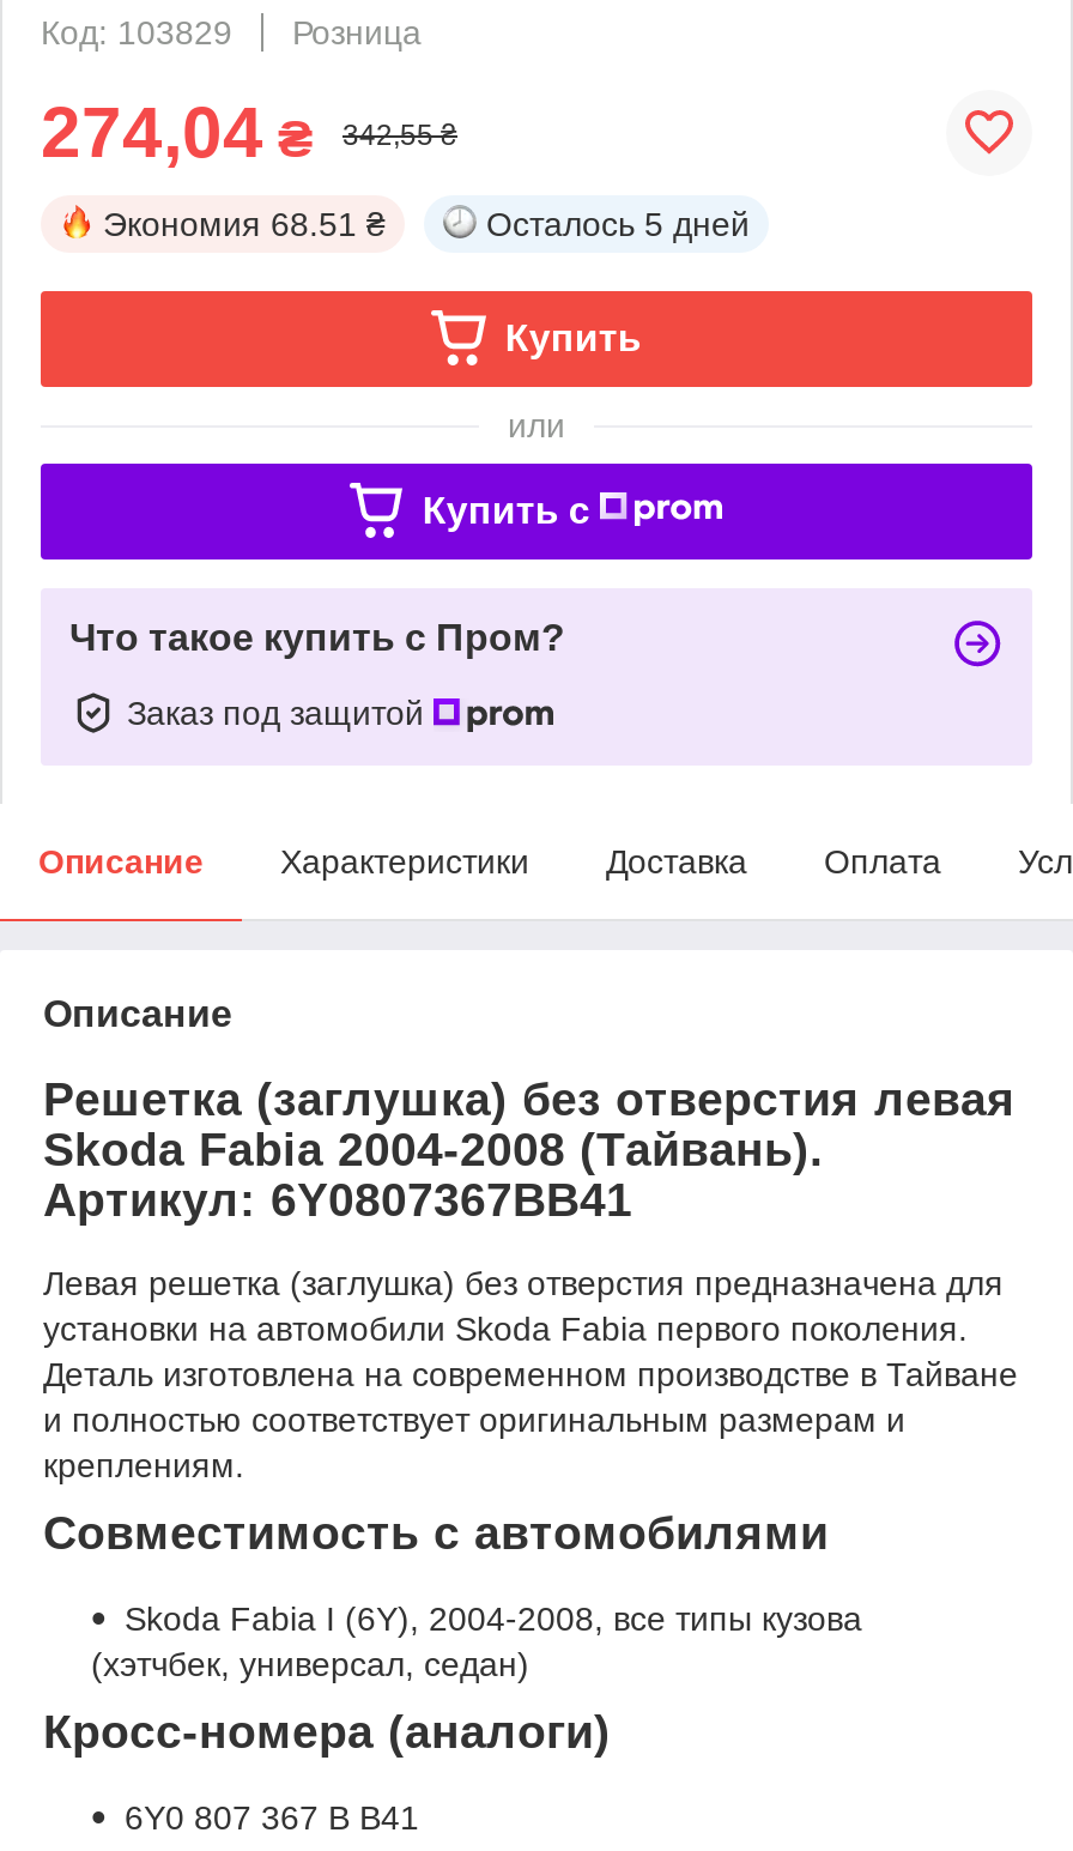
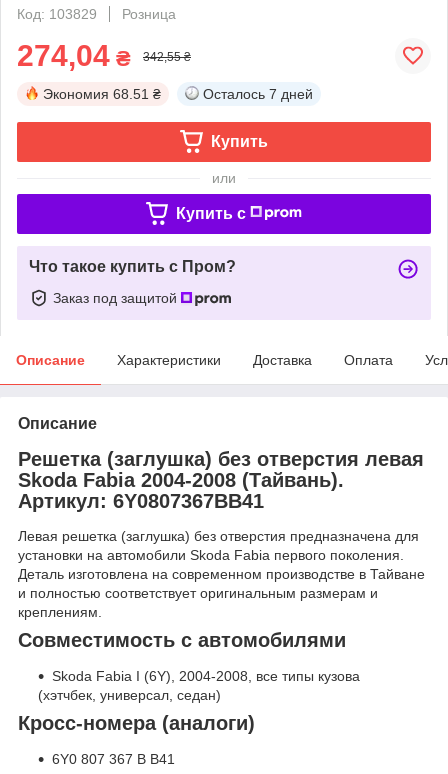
- Осталось 5 дней
+ Осталось 7 дней
